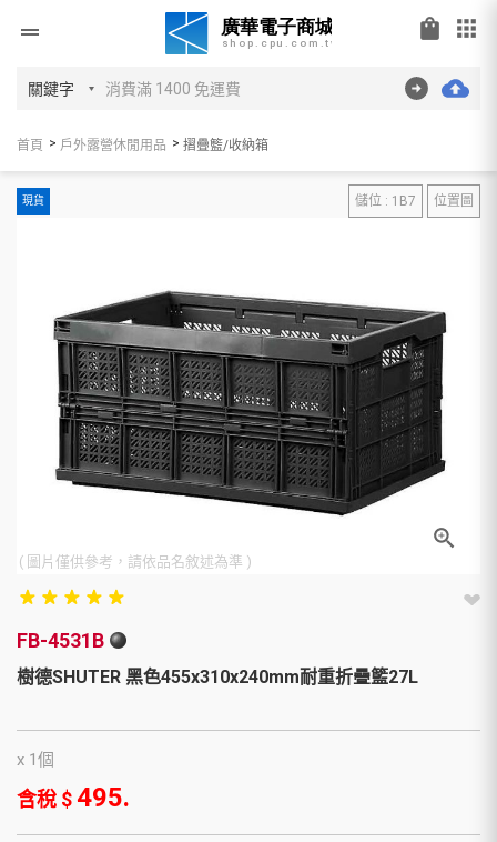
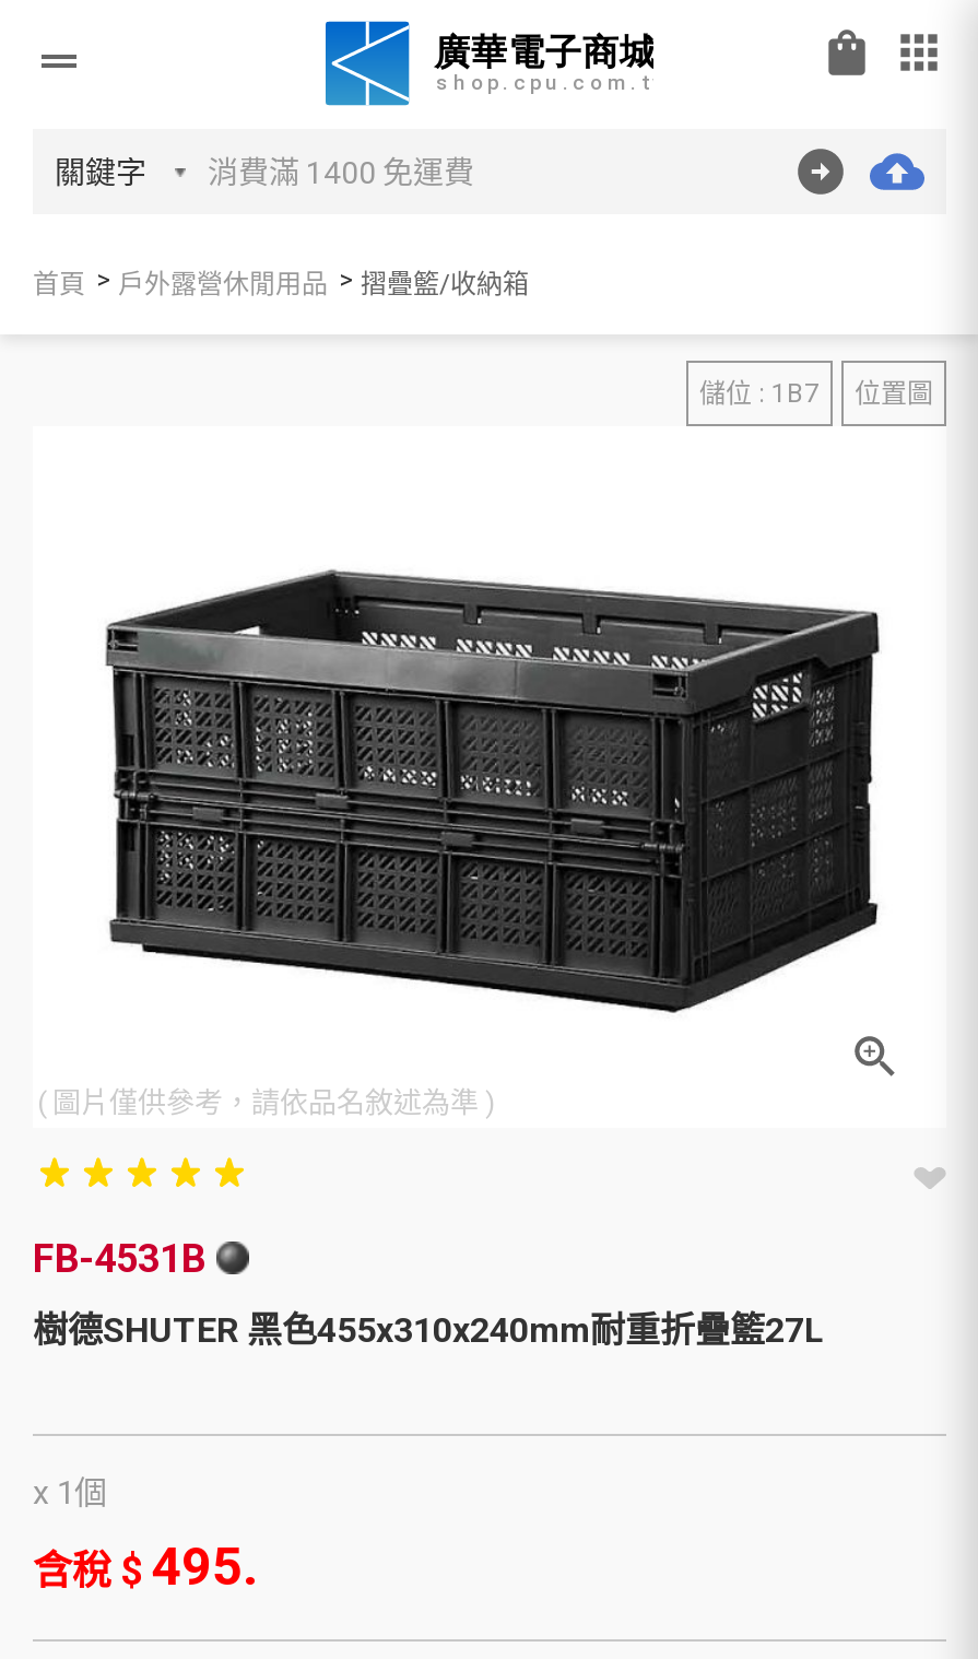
- 現貨
